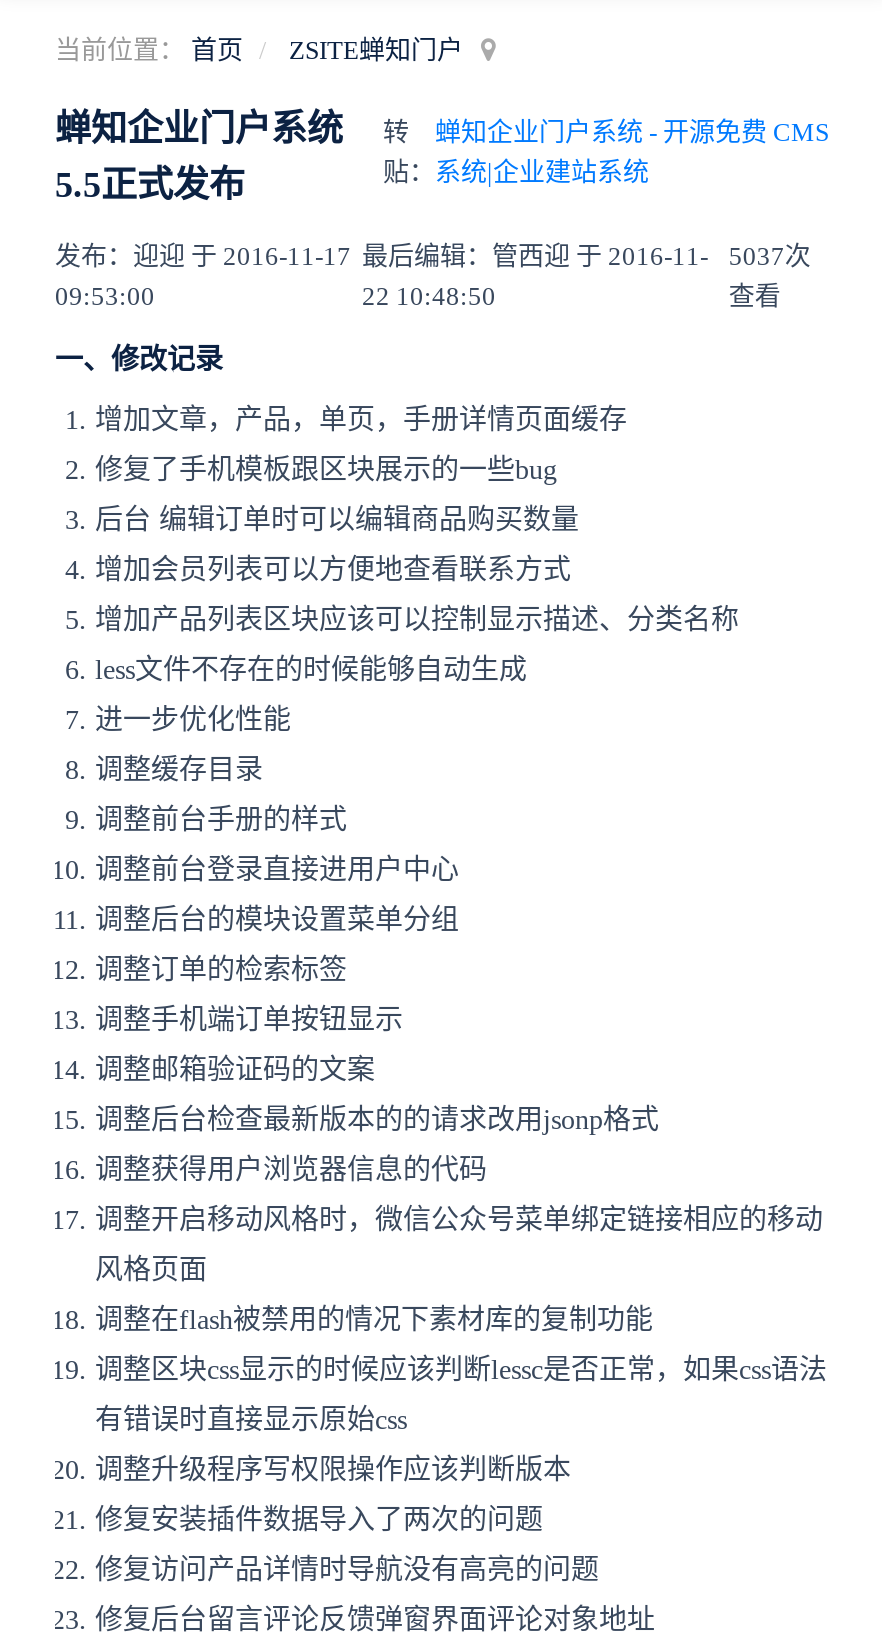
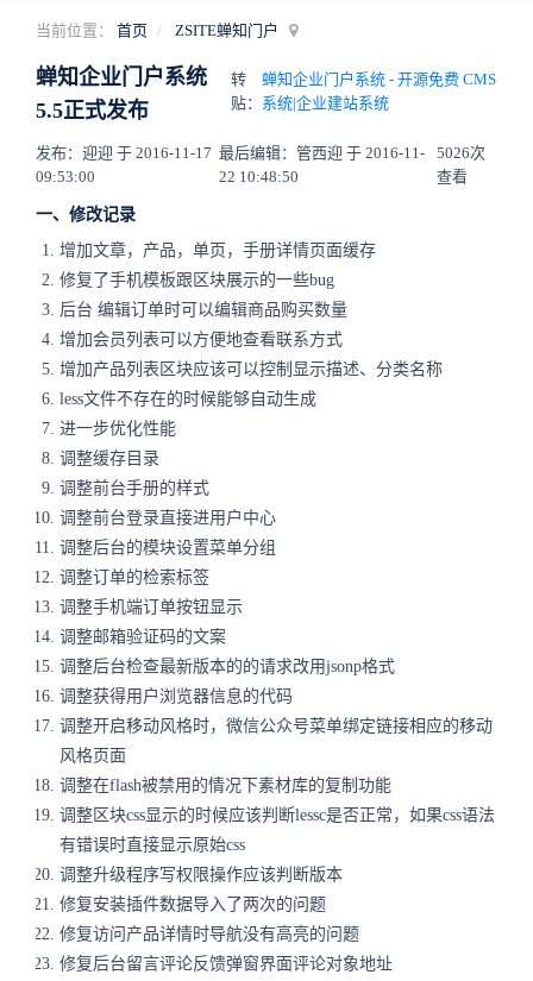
- 发布：迎迎 于 2016-11-17 最后编辑：管西迎 于 2016-11- 5037次
+ 发布：迎迎 于 2016-11-17 最后编辑：管西迎 于 2016-11- 5026次
